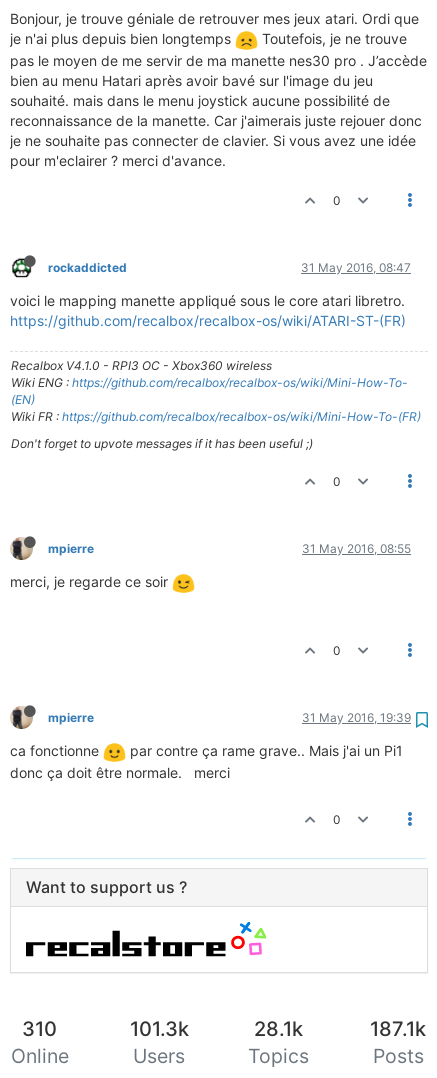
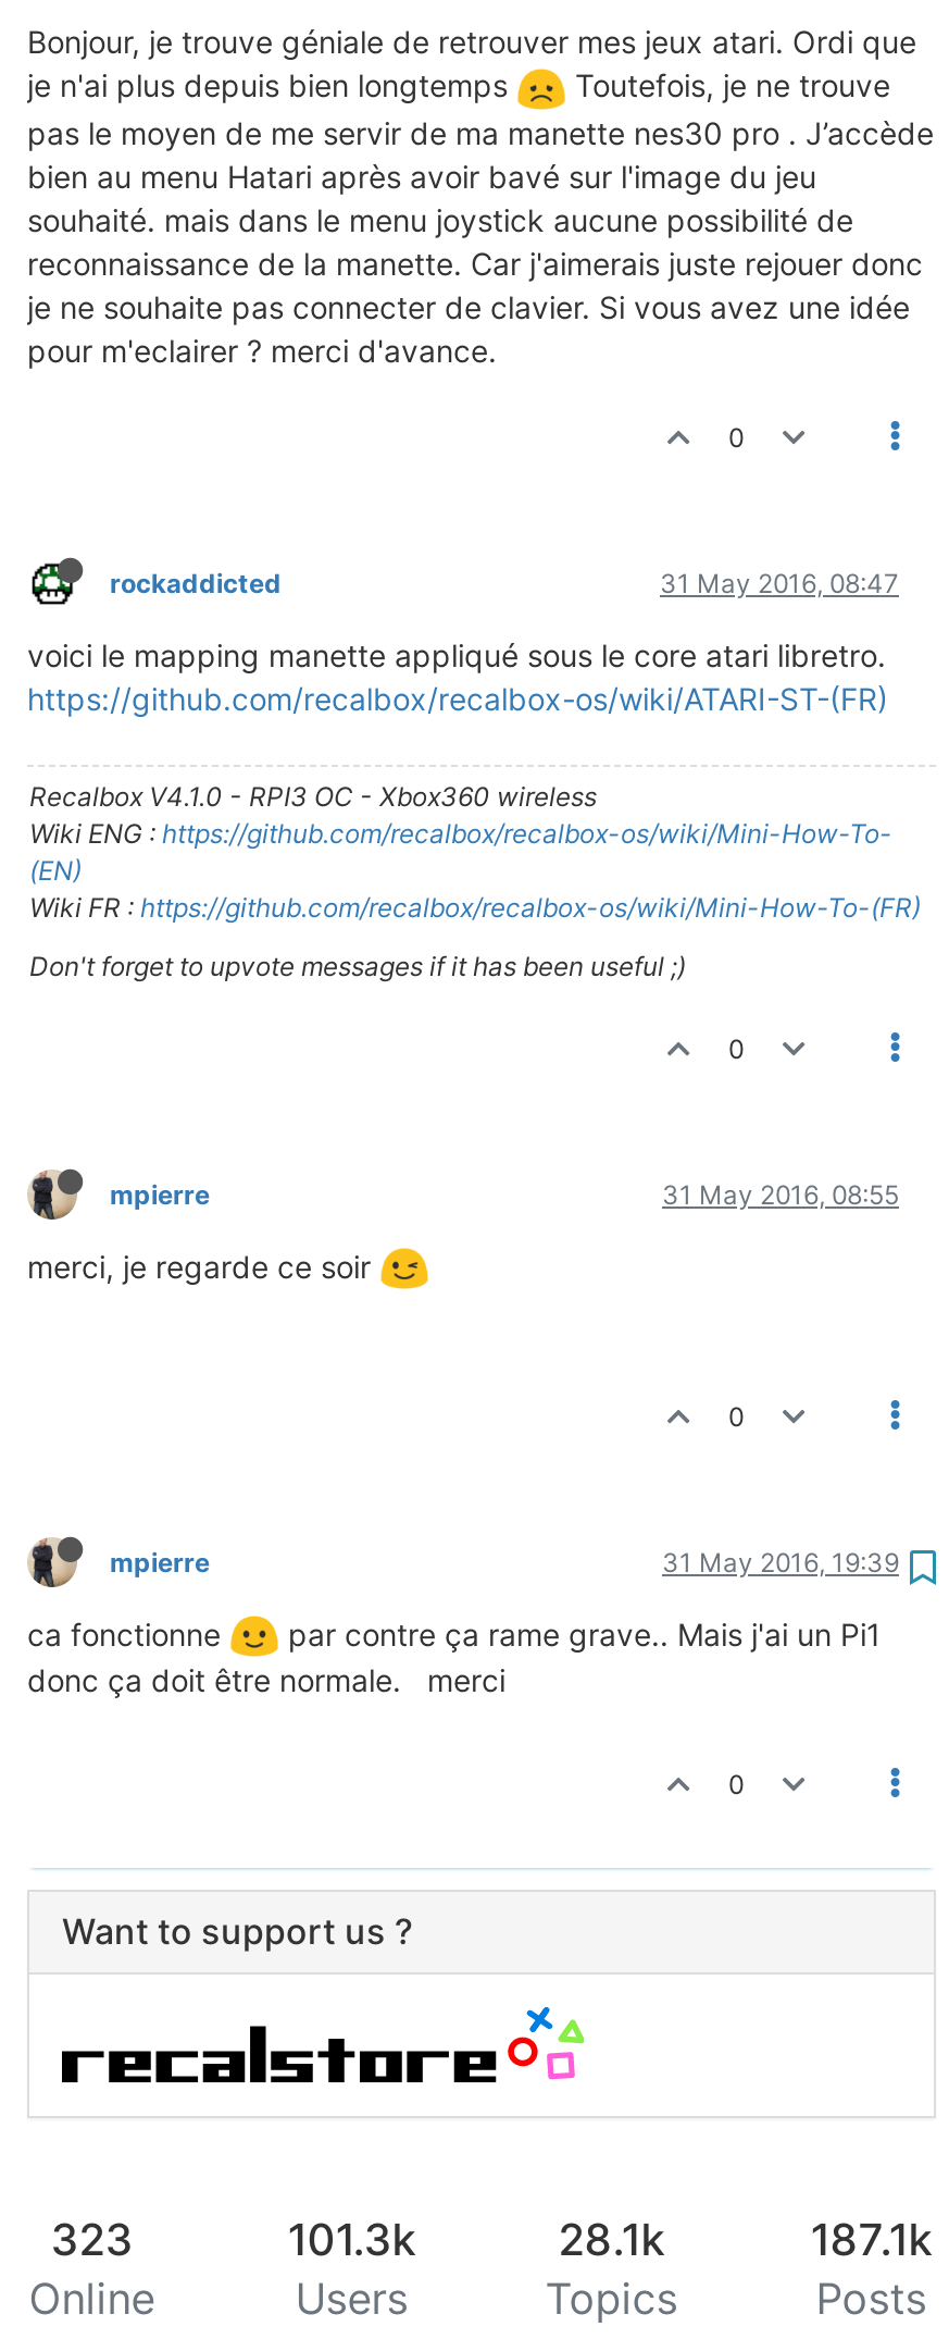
- 310
+ 323
